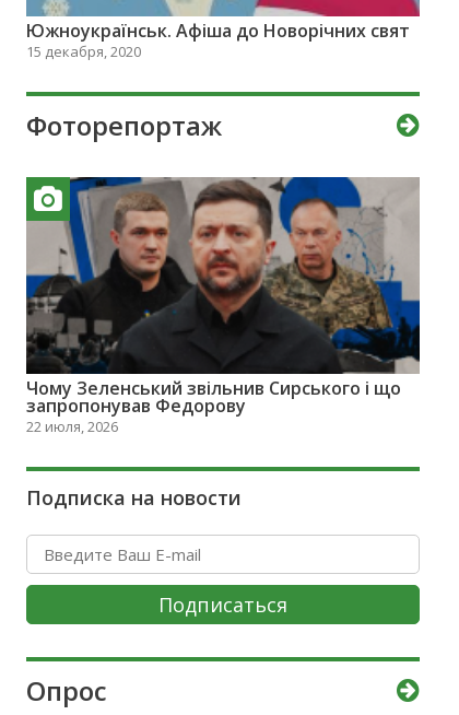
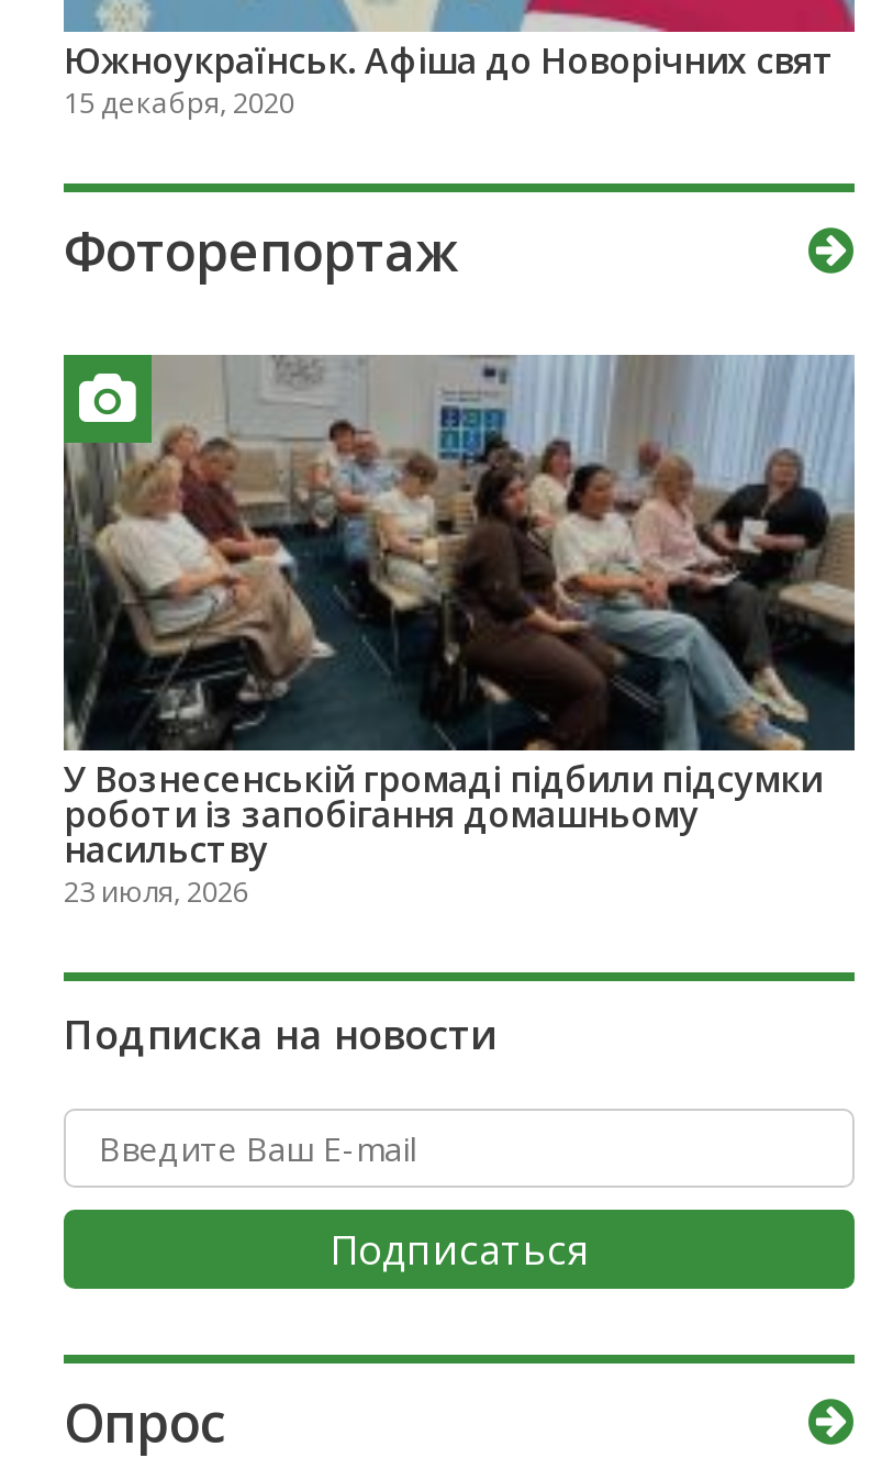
- [image]
- Чому Зеленський звільнив Сирського і що
- запропонував Федорову
- 22 июля, 2026
+ [image]
+ У Вознесенській громаді підбили підсумки
+ роботи із запобігання домашньому
+ насильству
+ 23 июля, 2026
